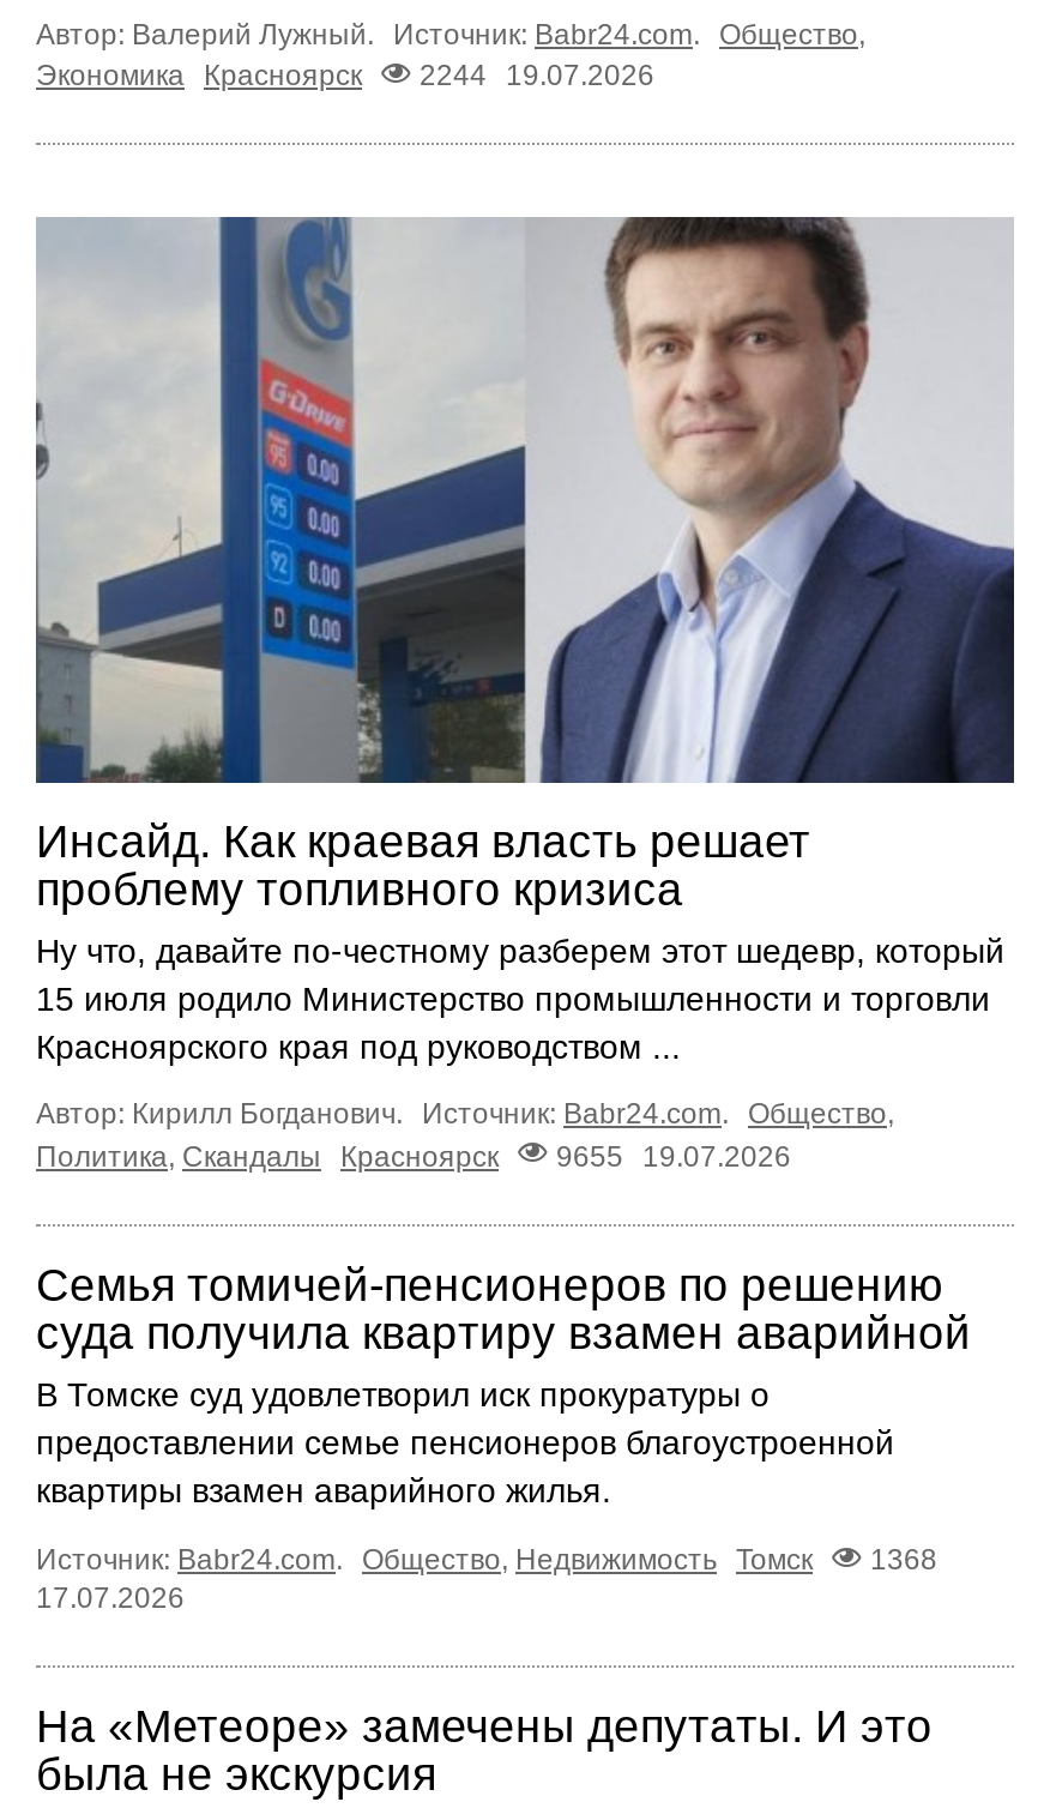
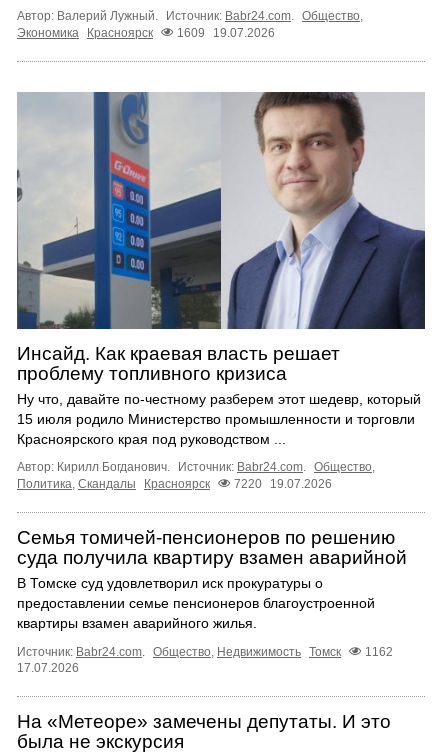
- Экономика Красноярск 2244 19.07.2026
+ Экономика Красноярск 1609 19.07.2026

- Политика, Скандалы Красноярск 9655 19.07.2026
+ Политика, Скандалы Красноярск 7220 19.07.2026

- Источник: Babr24.com. Общество, Недвижимость Томск 1368
+ Источник: Babr24.com. Общество, Недвижимость Томск 1162
